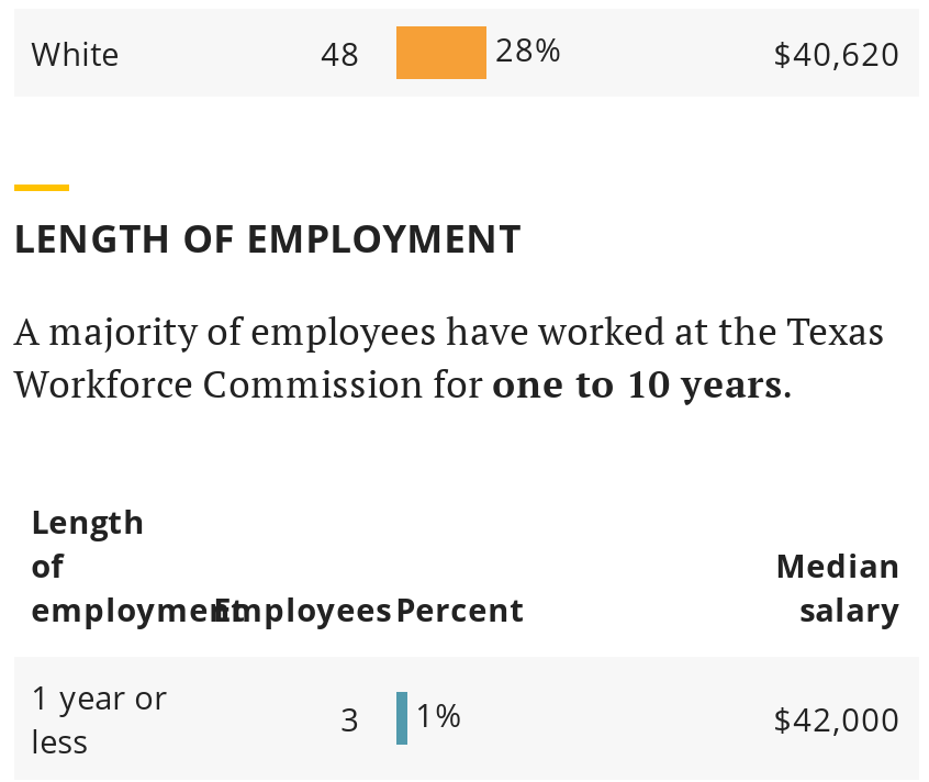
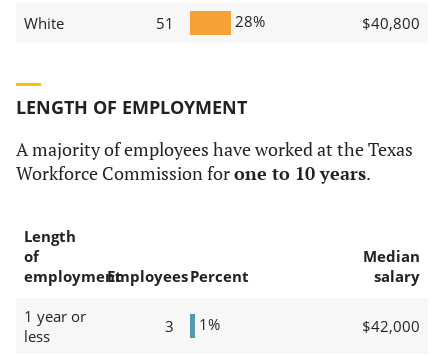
- 48
+ 51

- $40,620
+ $40,800
